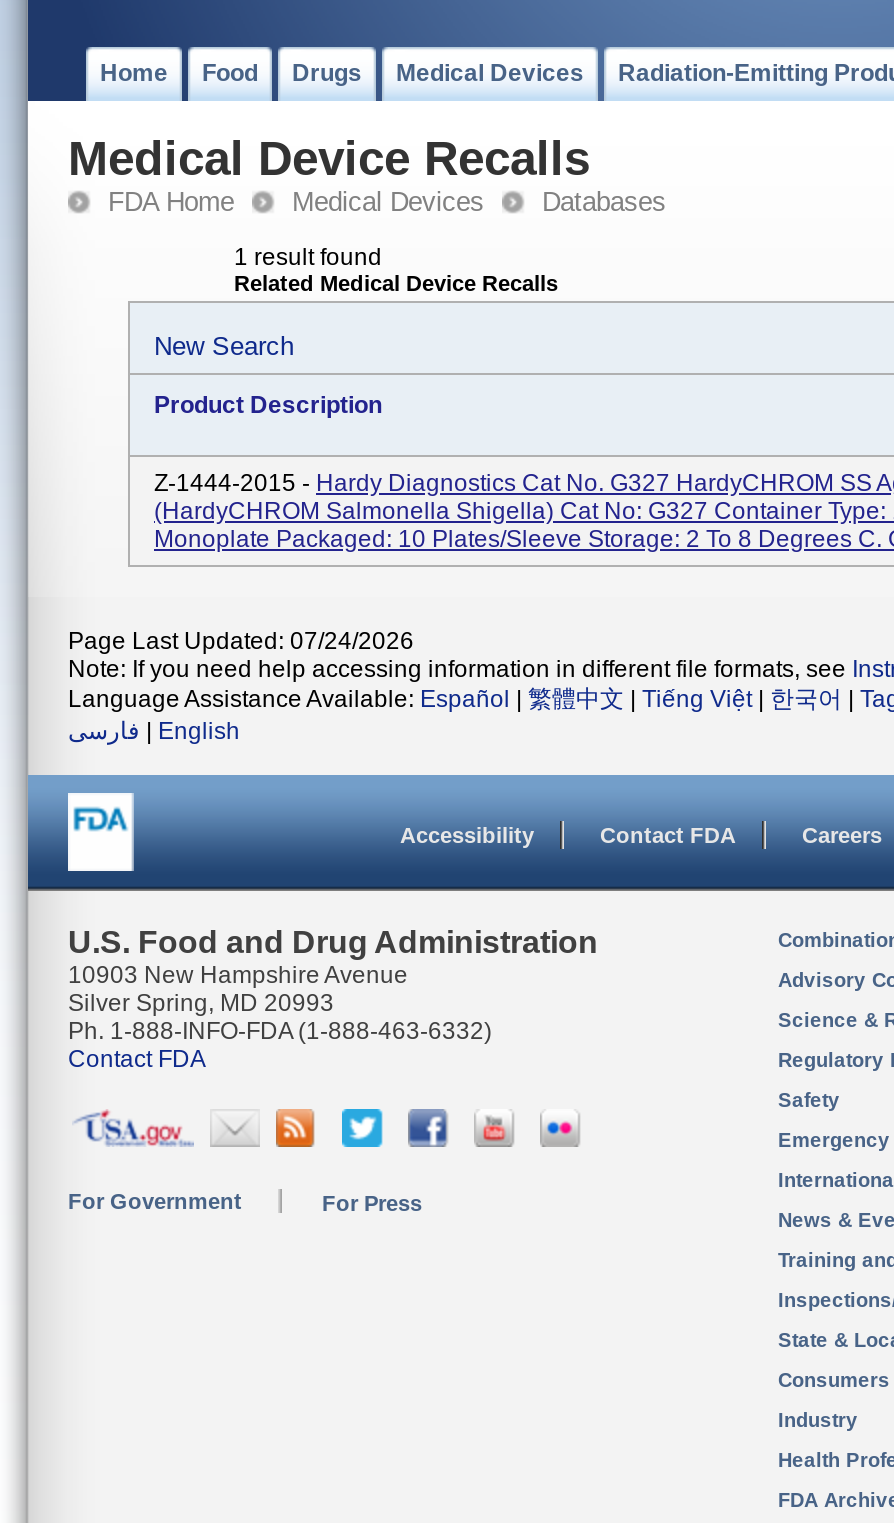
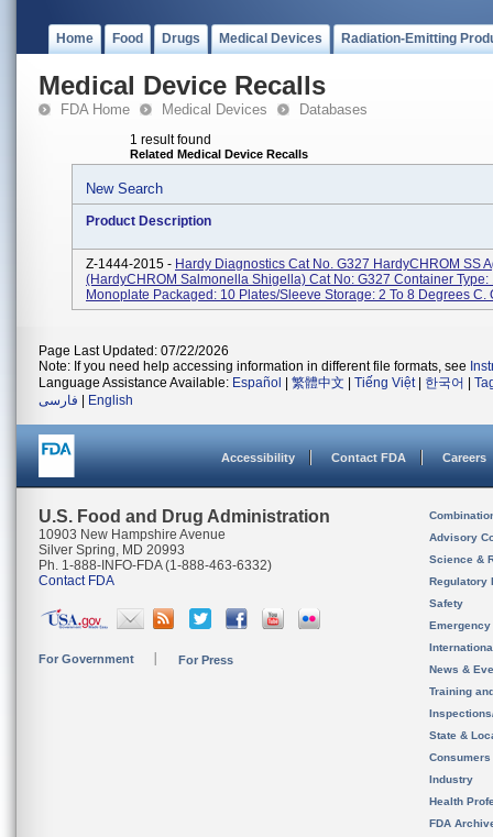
- Page Last Updated: 07/24/2026
+ Page Last Updated: 07/22/2026
